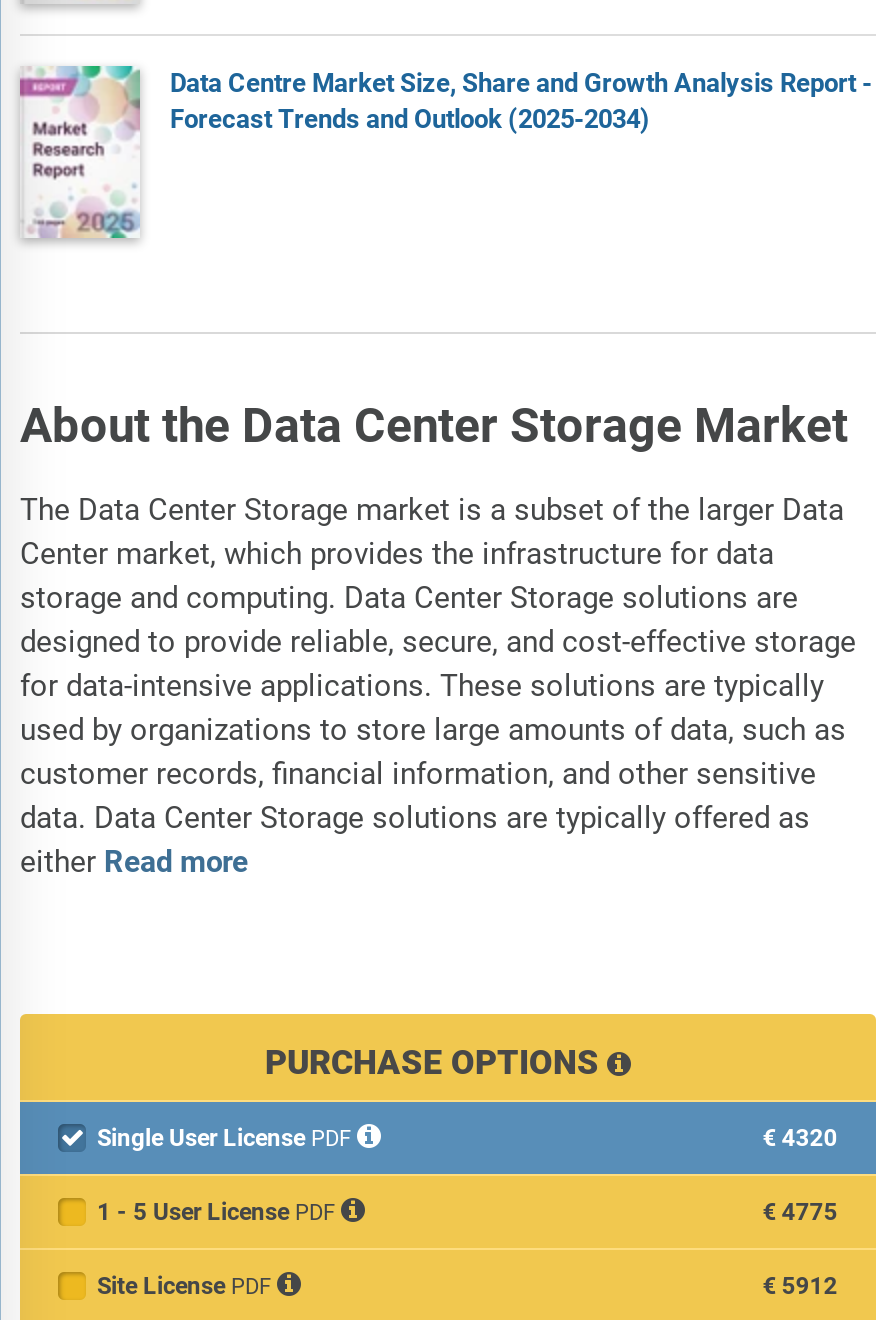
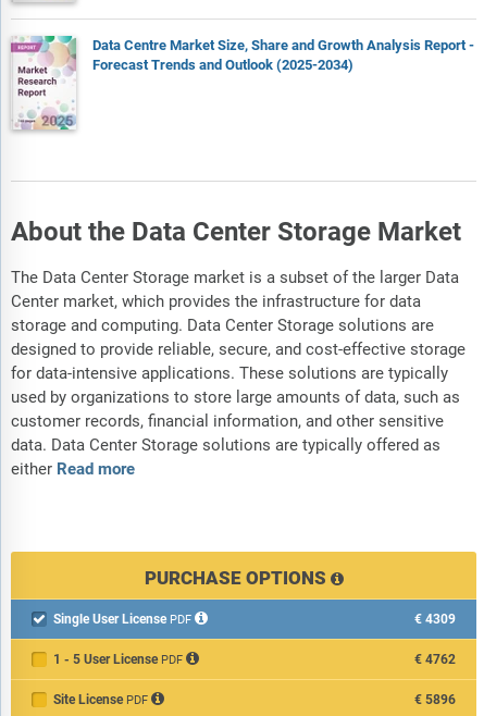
- €4320
+ €4309

- €4775
+ €4762

- €5912
+ €5896
